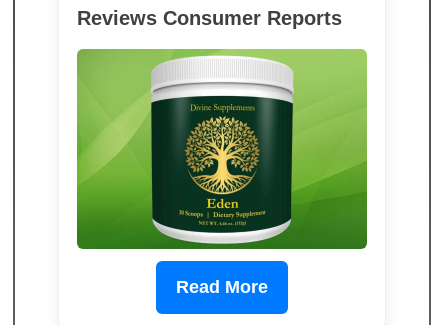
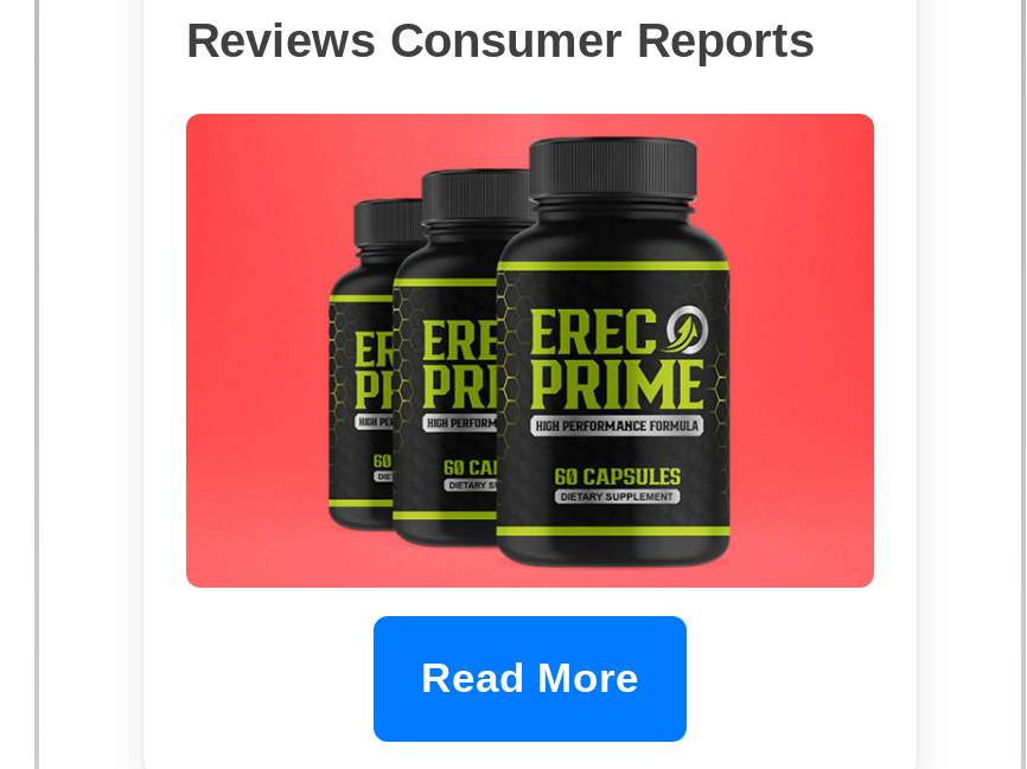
- [image]
+ [image]
